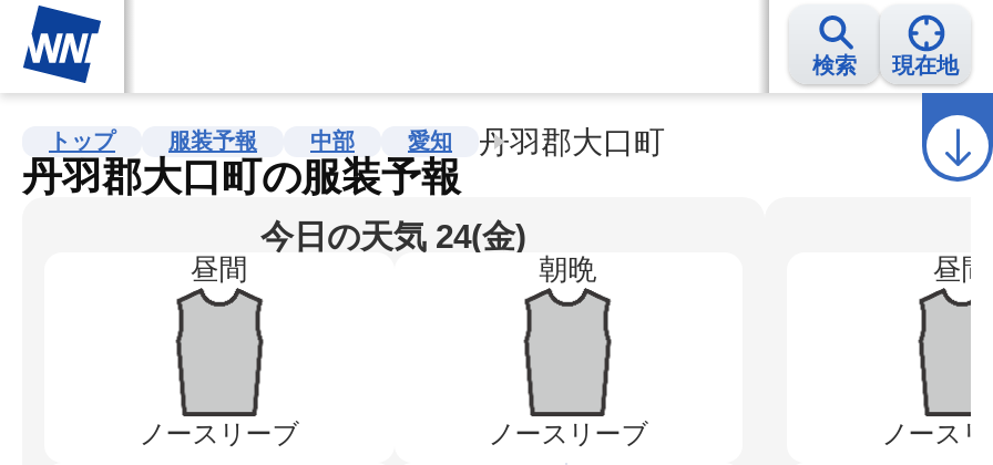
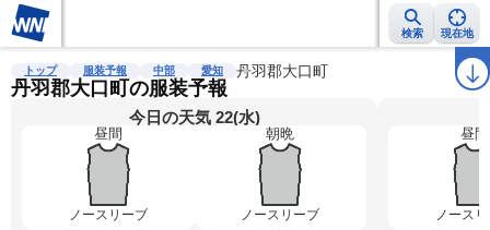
- 今日の天気 24(金)
+ 今日の天気 22(水)
